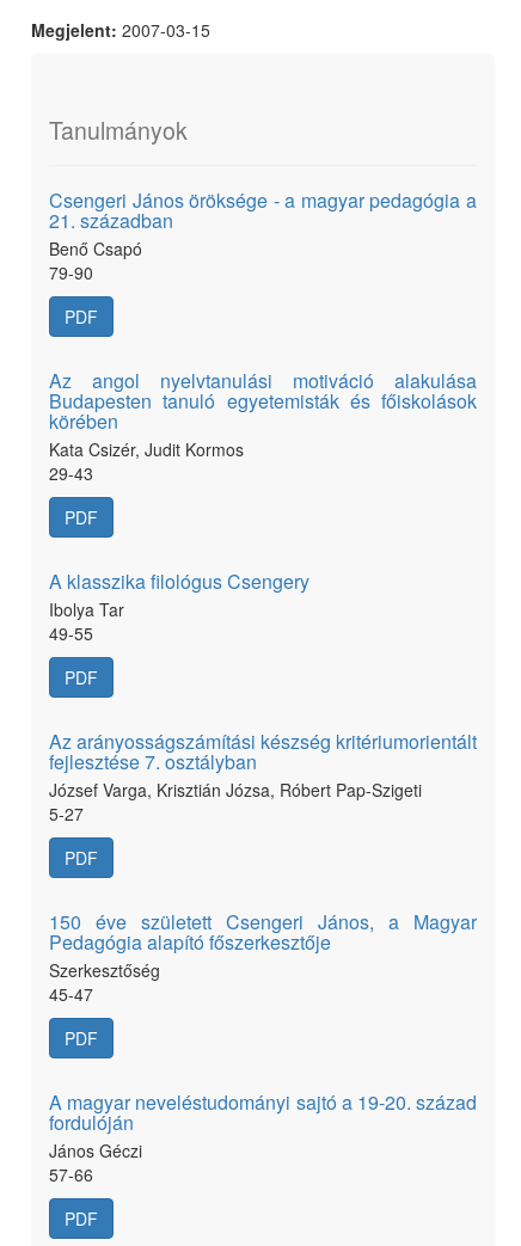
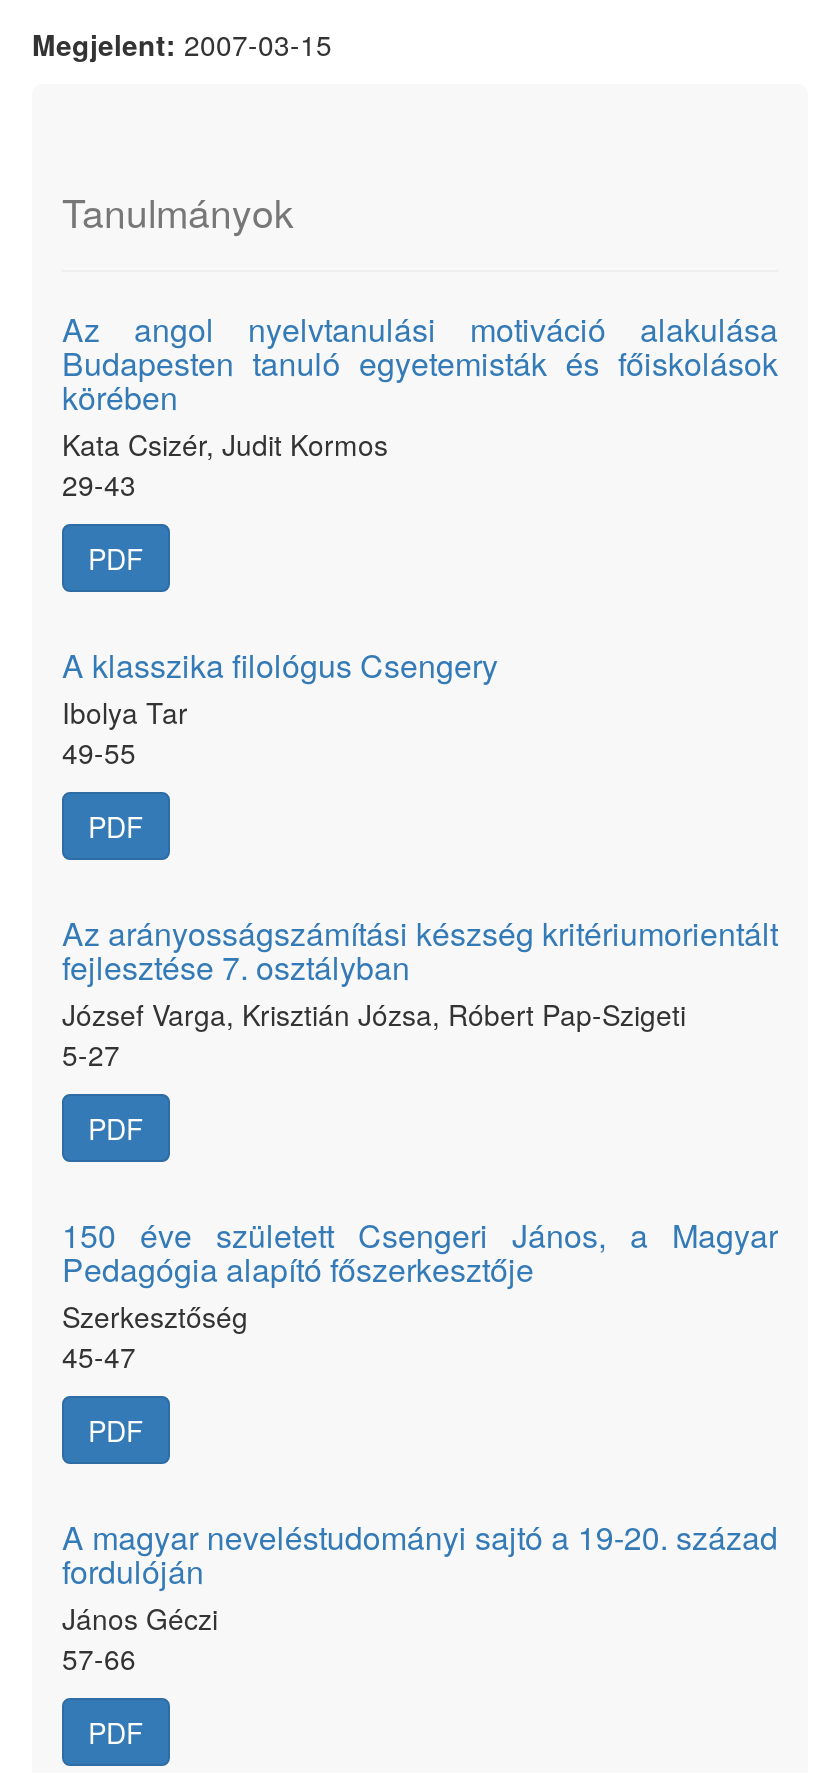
- Csengeri János öröksége - a magyar pedagógia a
- 21. században
- Benő Csapó
- 79-90
- PDF
